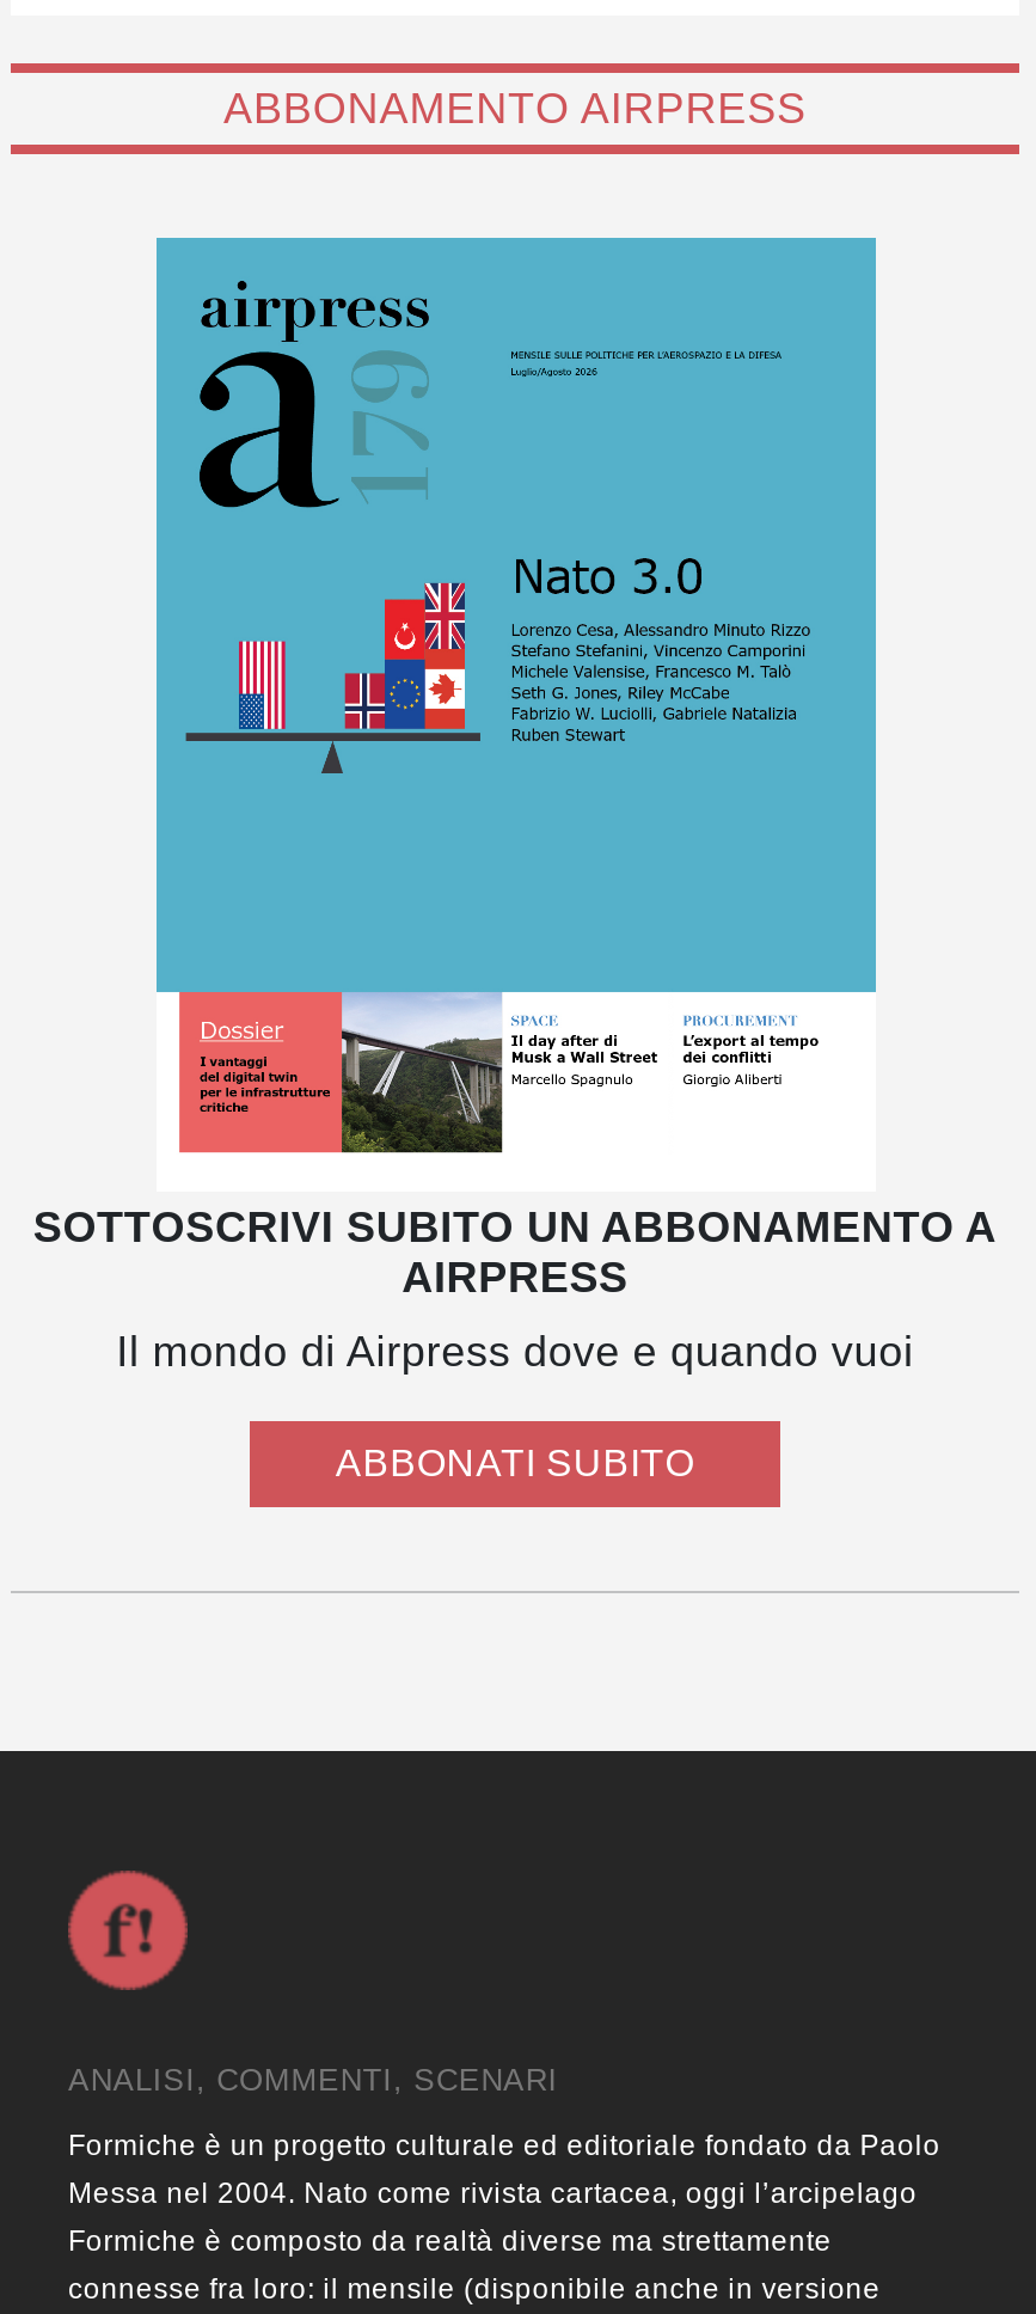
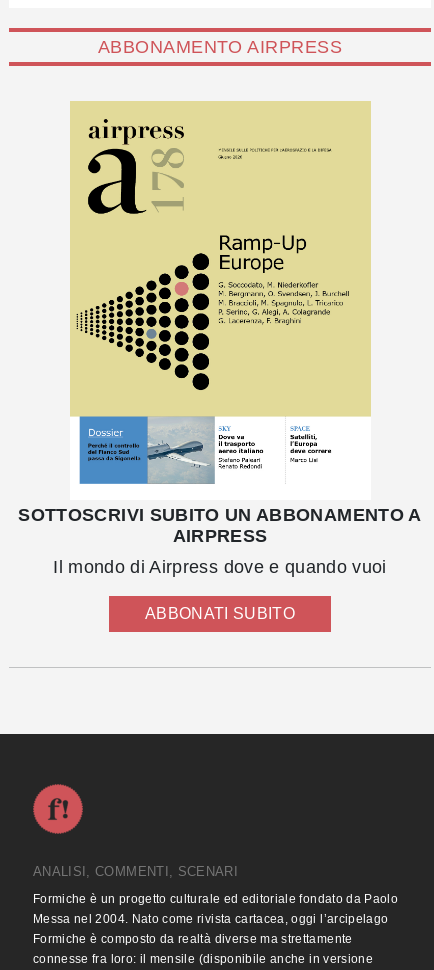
- [image]
+ [image]
